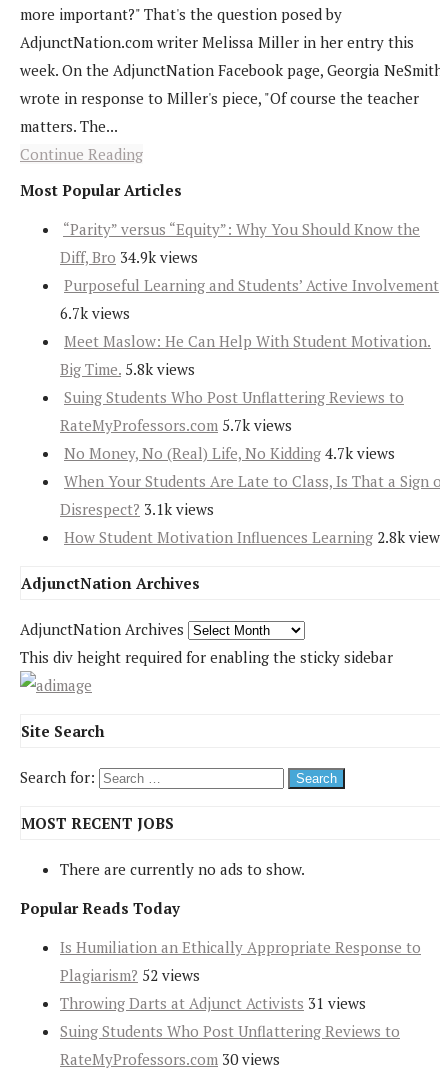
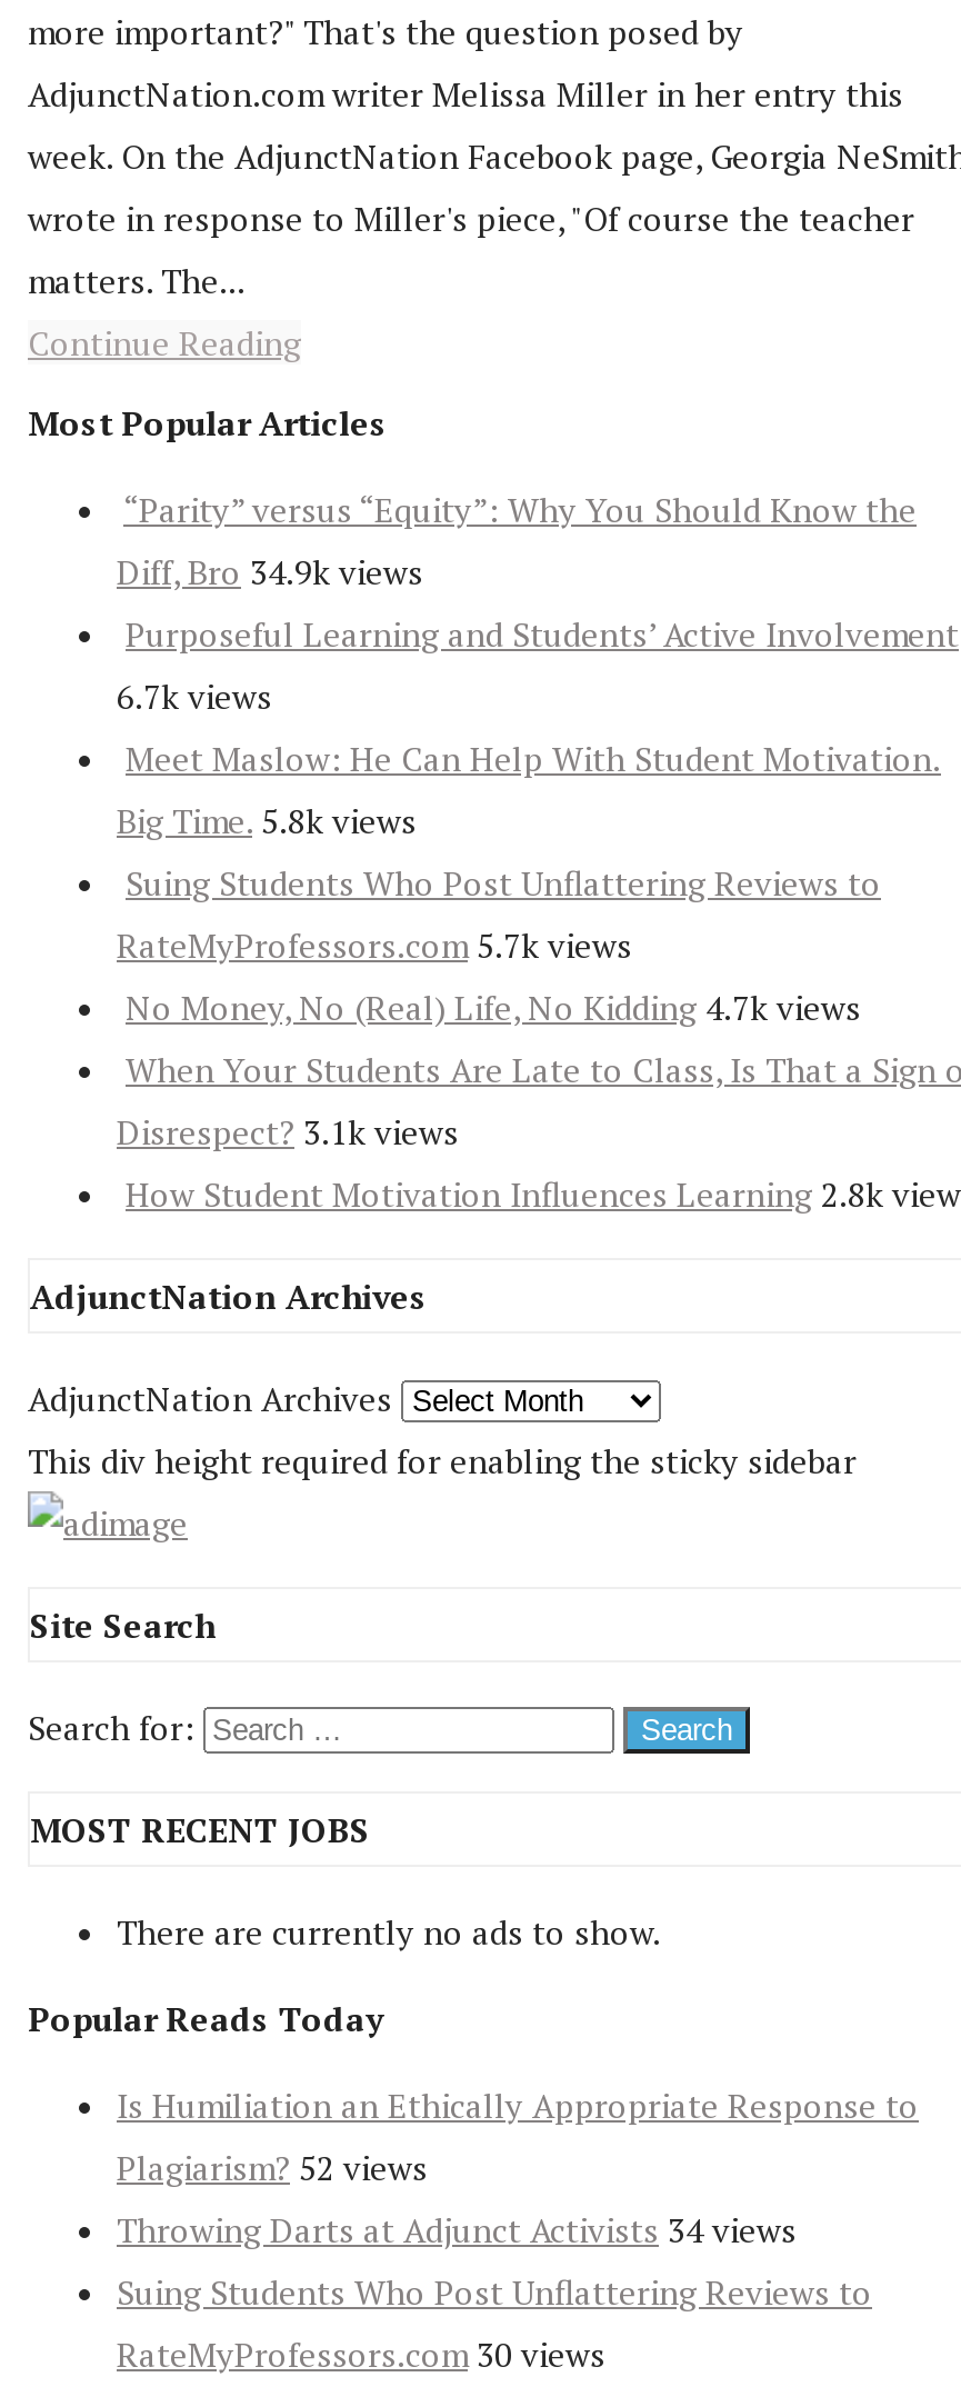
- Throwing Darts at Adjunct Activists 31 views
+ Throwing Darts at Adjunct Activists 34 views
